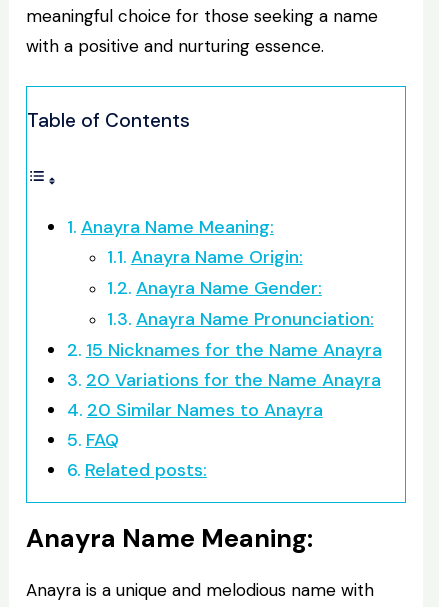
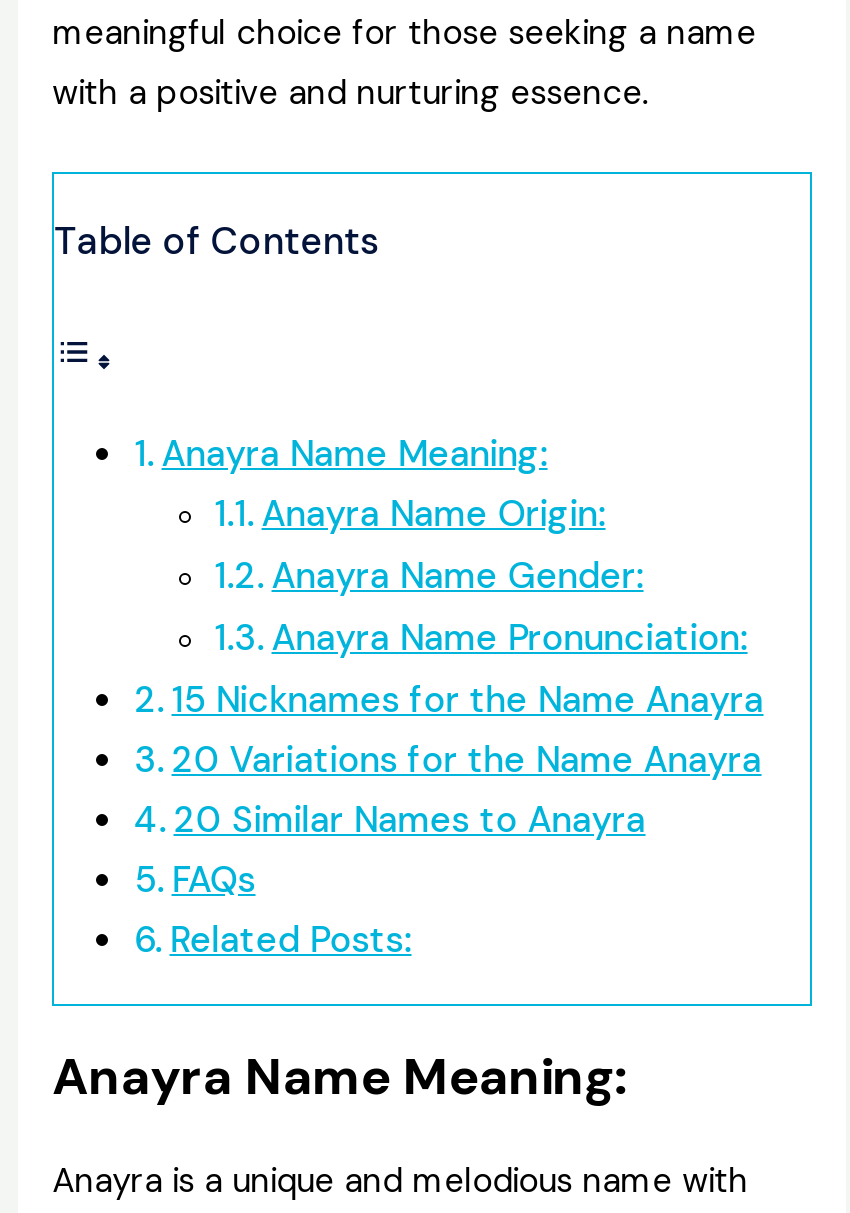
- FAQ
- Related posts:
+ FAQs
+ Related Posts:
